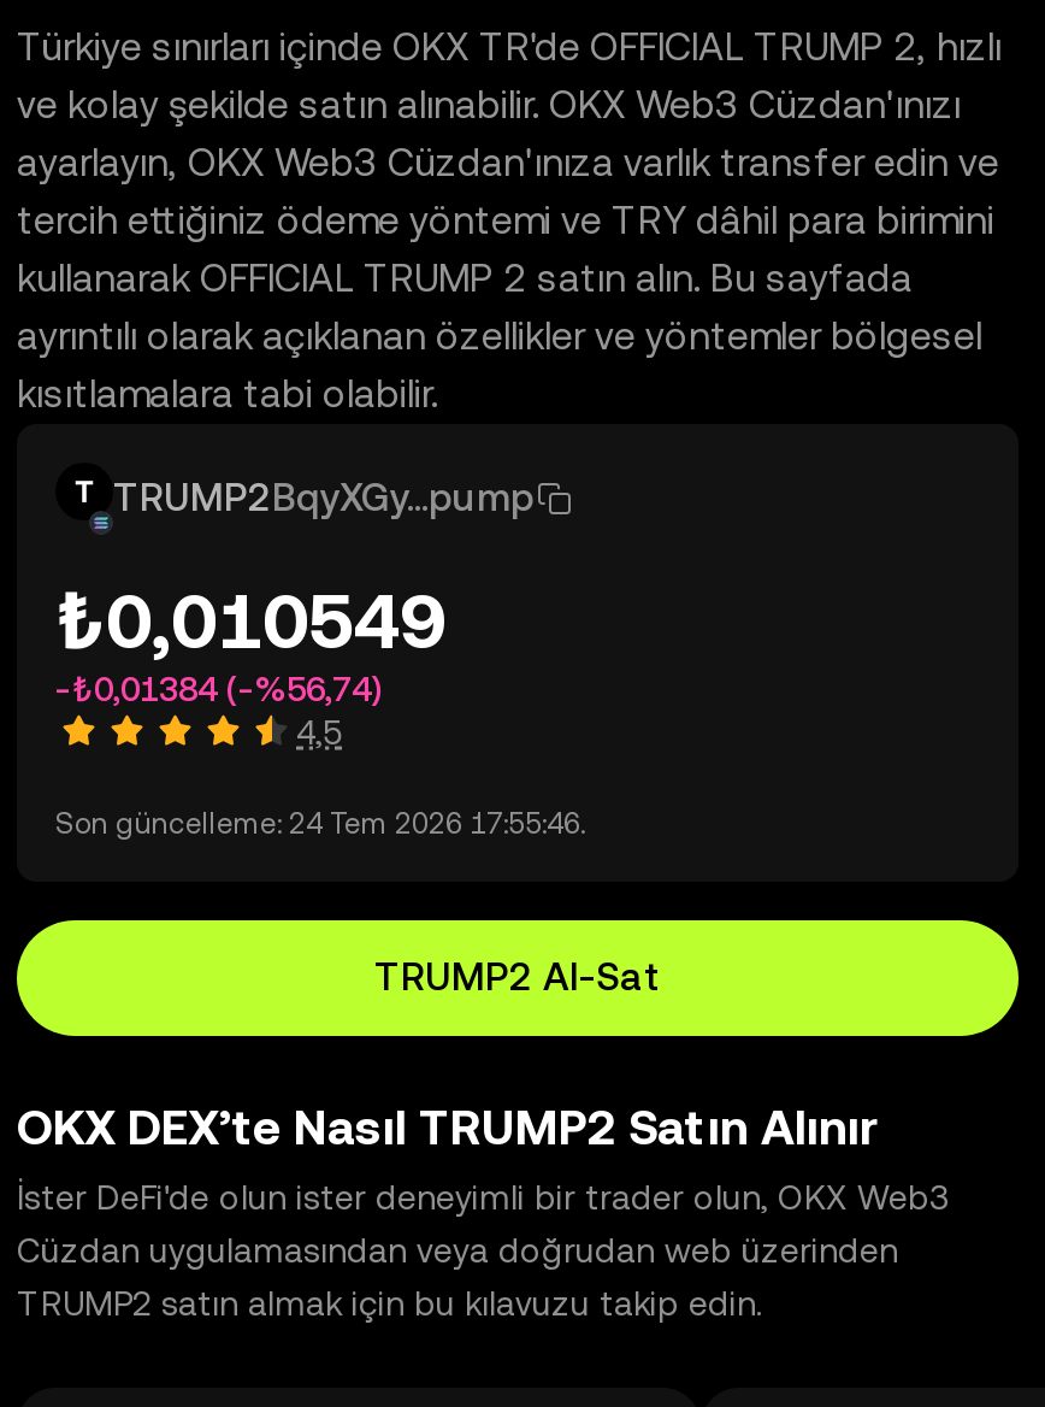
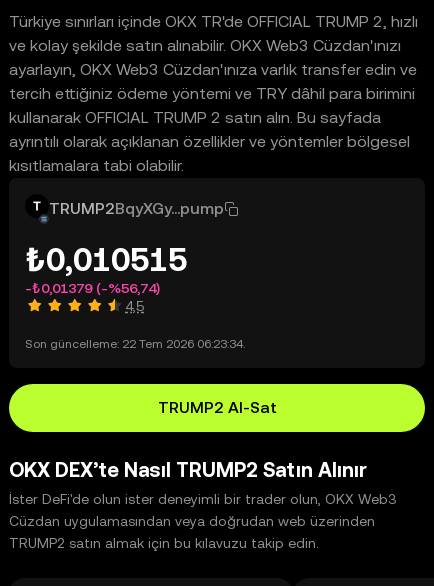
- ₺0,010549
+ ₺0,010515

- -₺0,01384 (-%56,74)
+ -₺0,01379 (-%56,74)

- Son güncelleme: 24 Tem 2026 17:55:46.
+ Son güncelleme: 22 Tem 2026 06:23:34.
